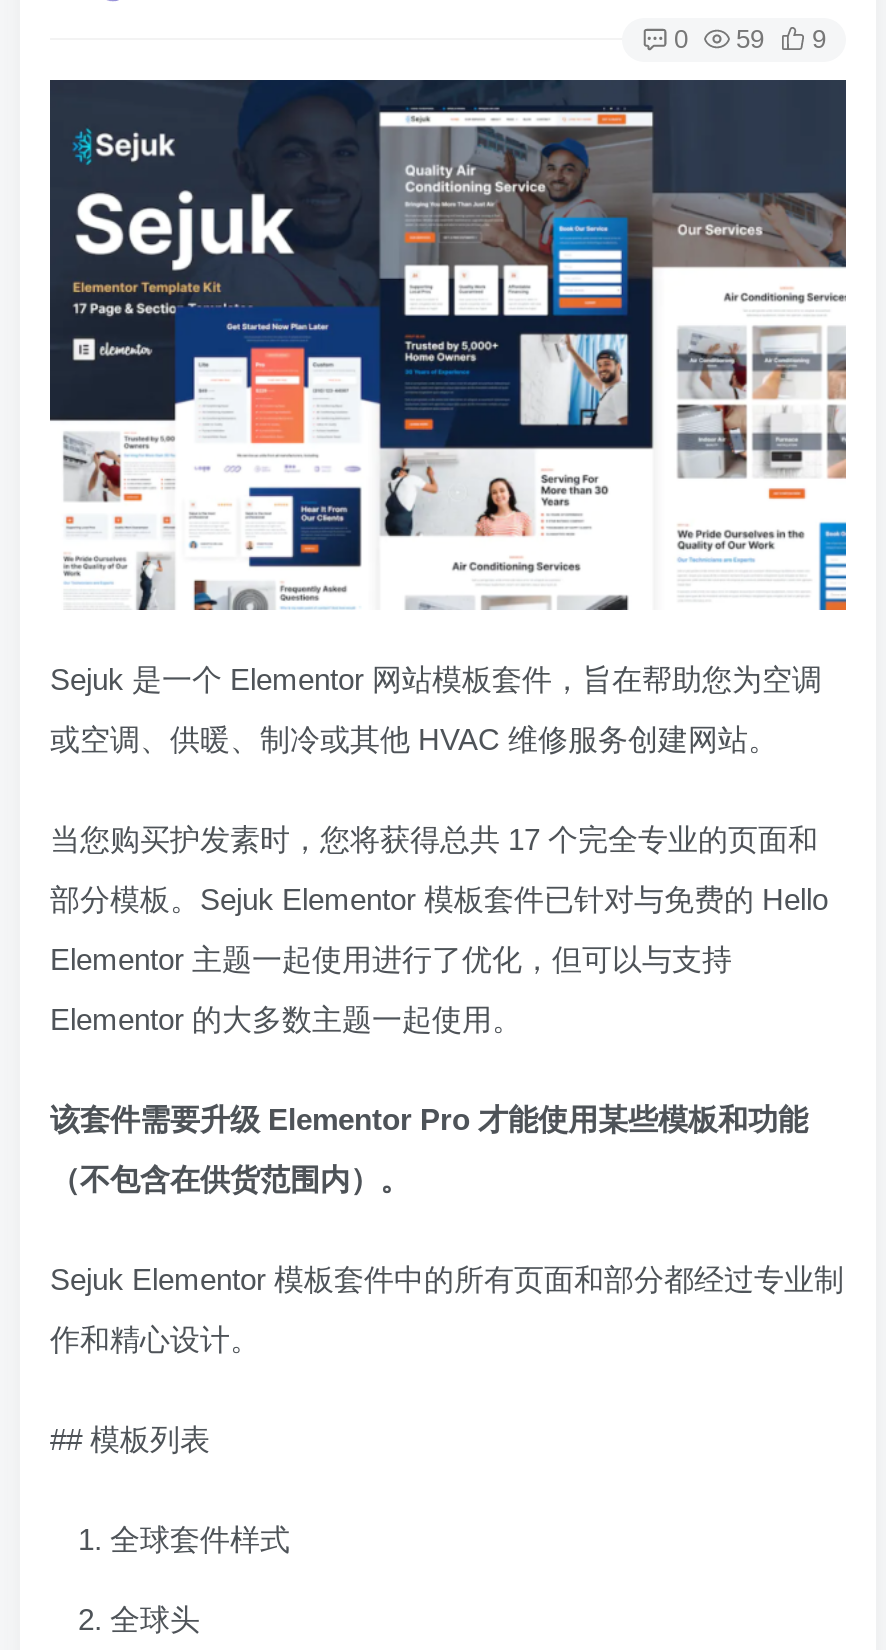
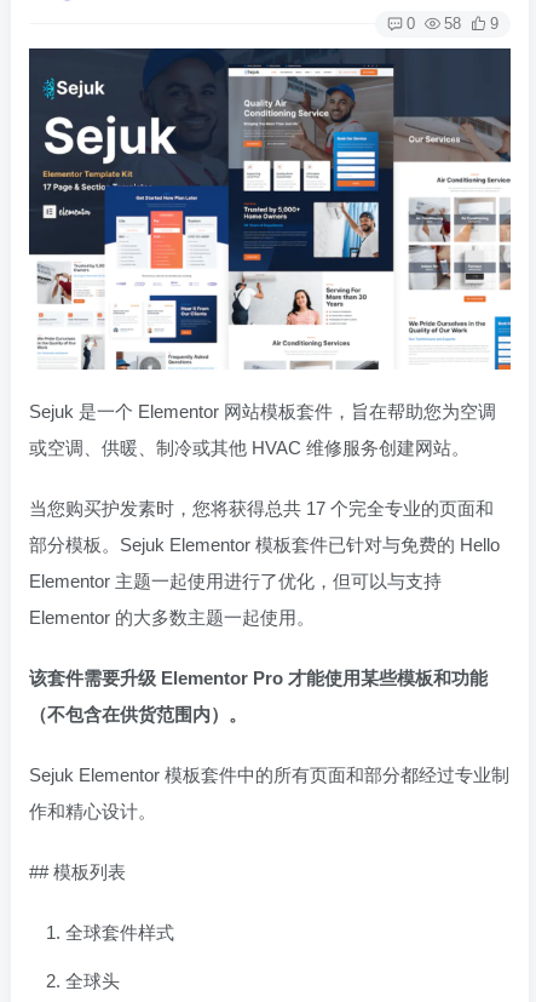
- 0 59 9
+ 0 58 9
